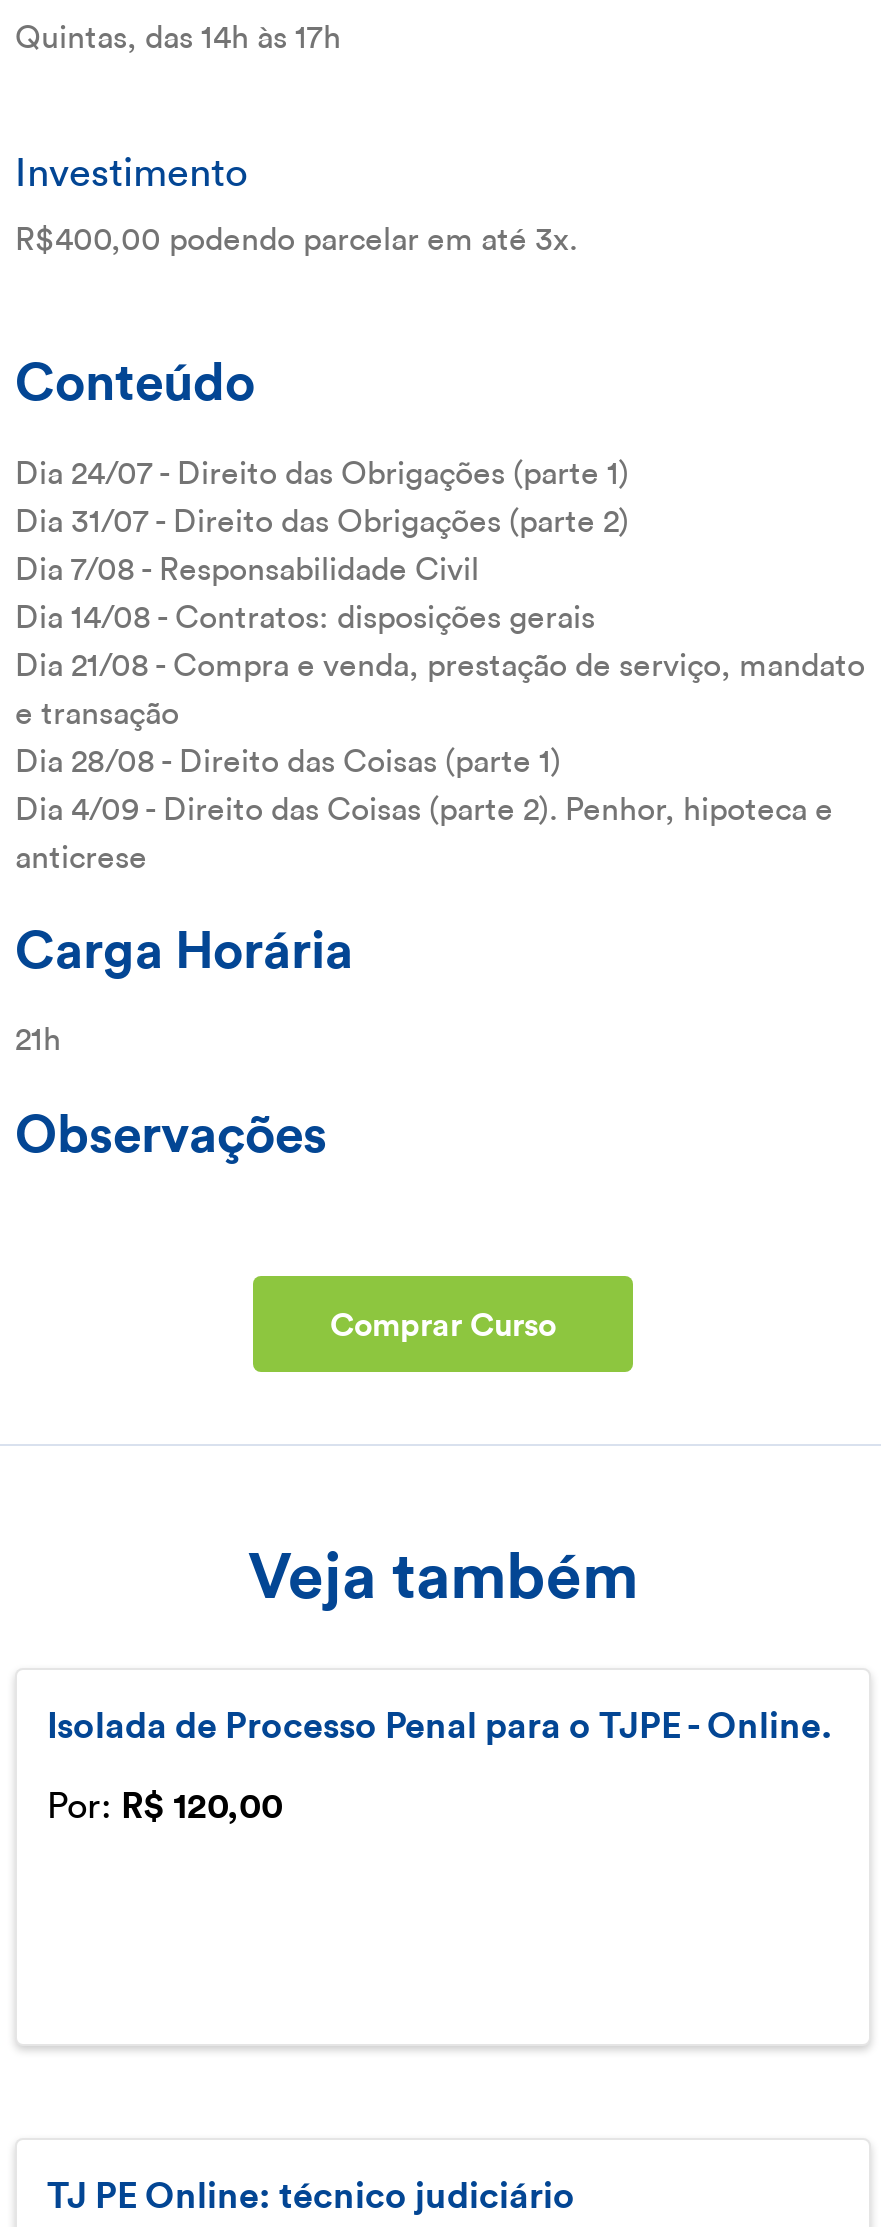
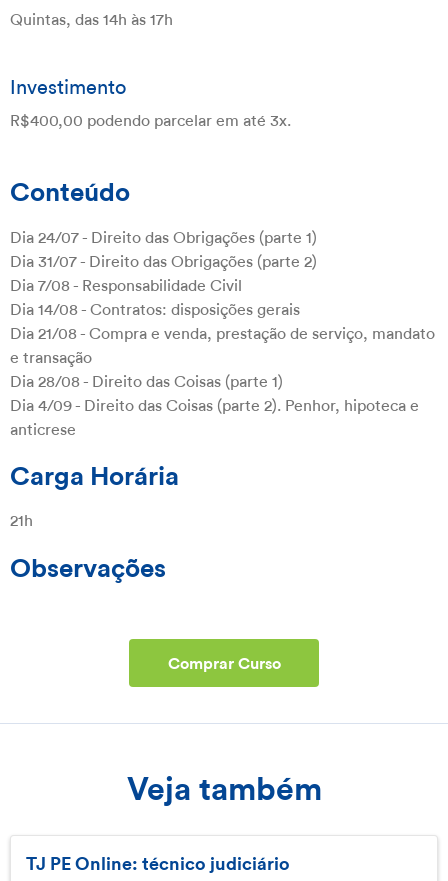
- Isolada de Processo Penal para o TJPE - Online.
- Por: R$ 120,00
